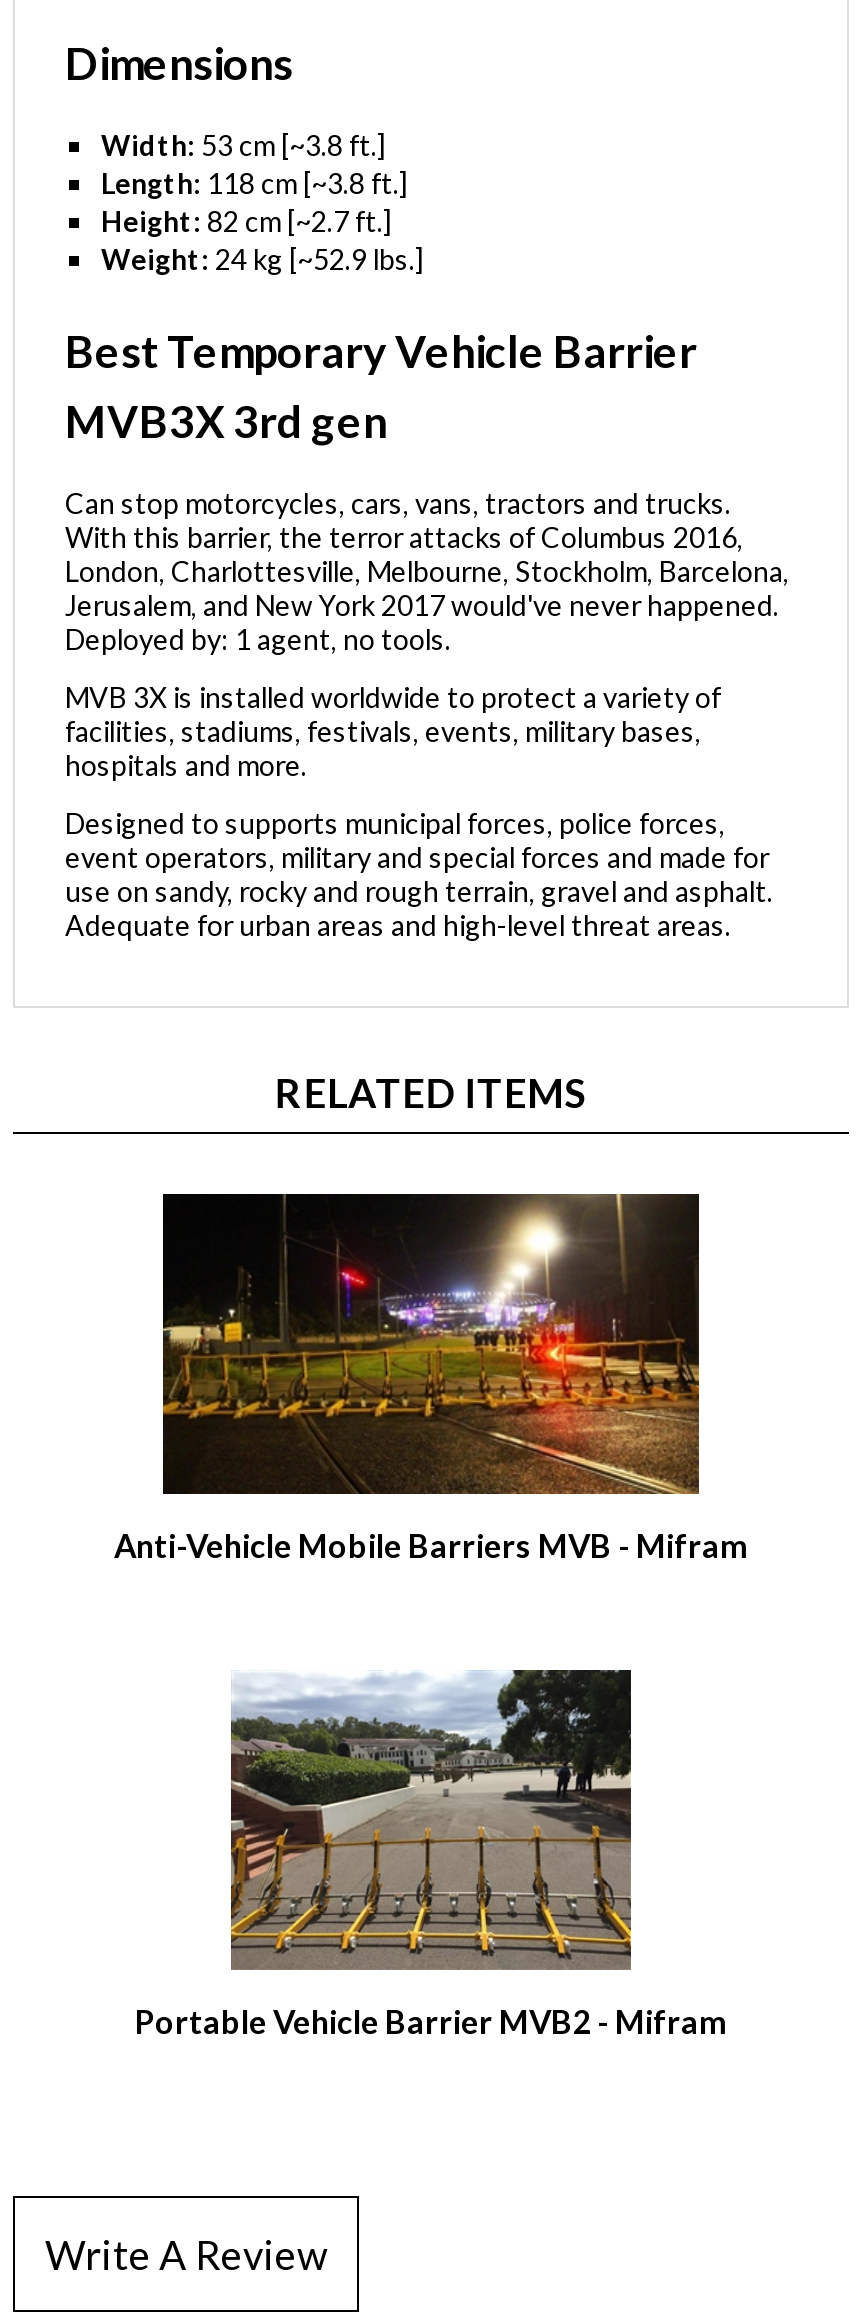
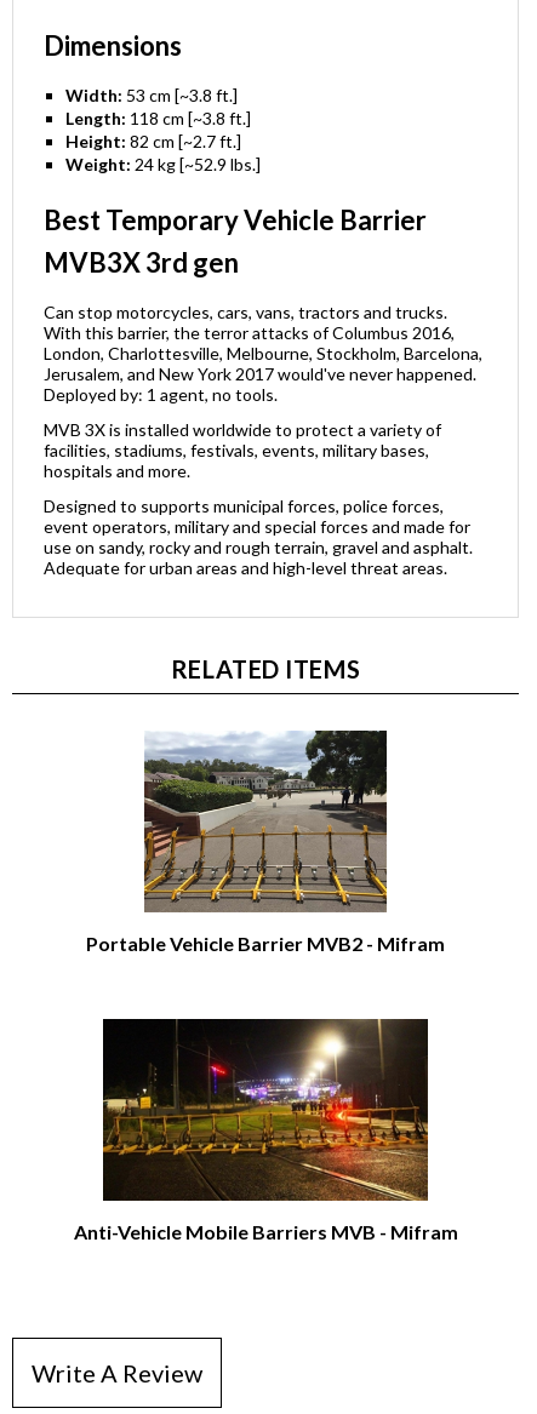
moved down: [image] | Anti-Vehicle Mobile Barriers MVB - Mifram

moved up: [image] | Portable Vehicle Barrier MVB2 - Mifram
